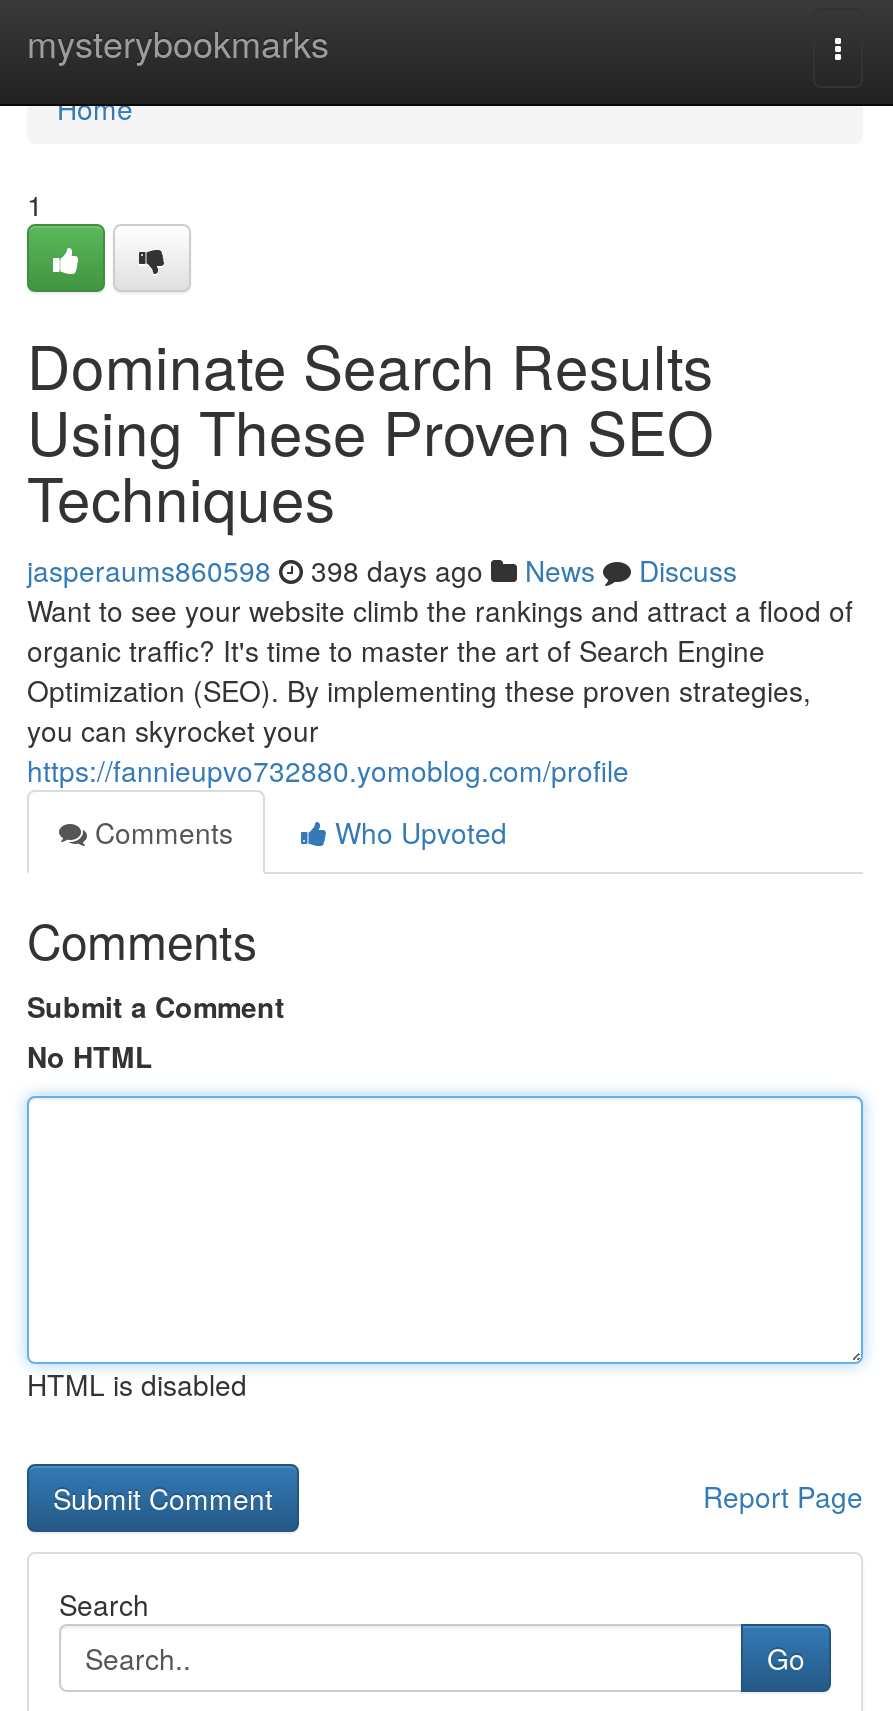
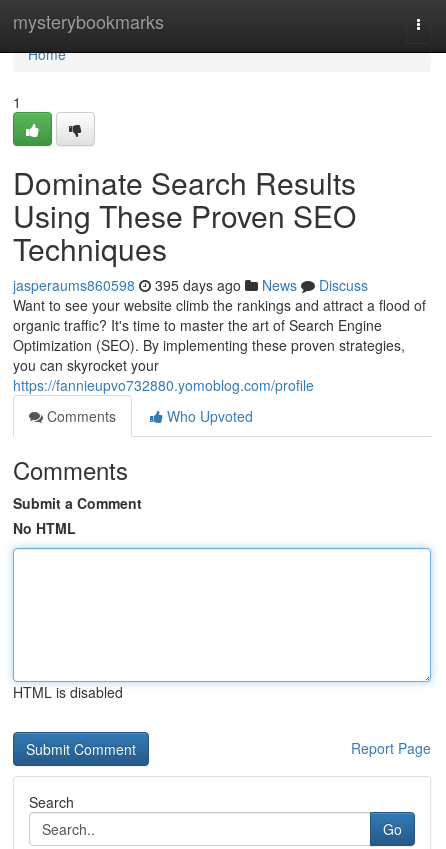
- jasperaums860598 398 days ago News Discuss
+ jasperaums860598 395 days ago News Discuss
